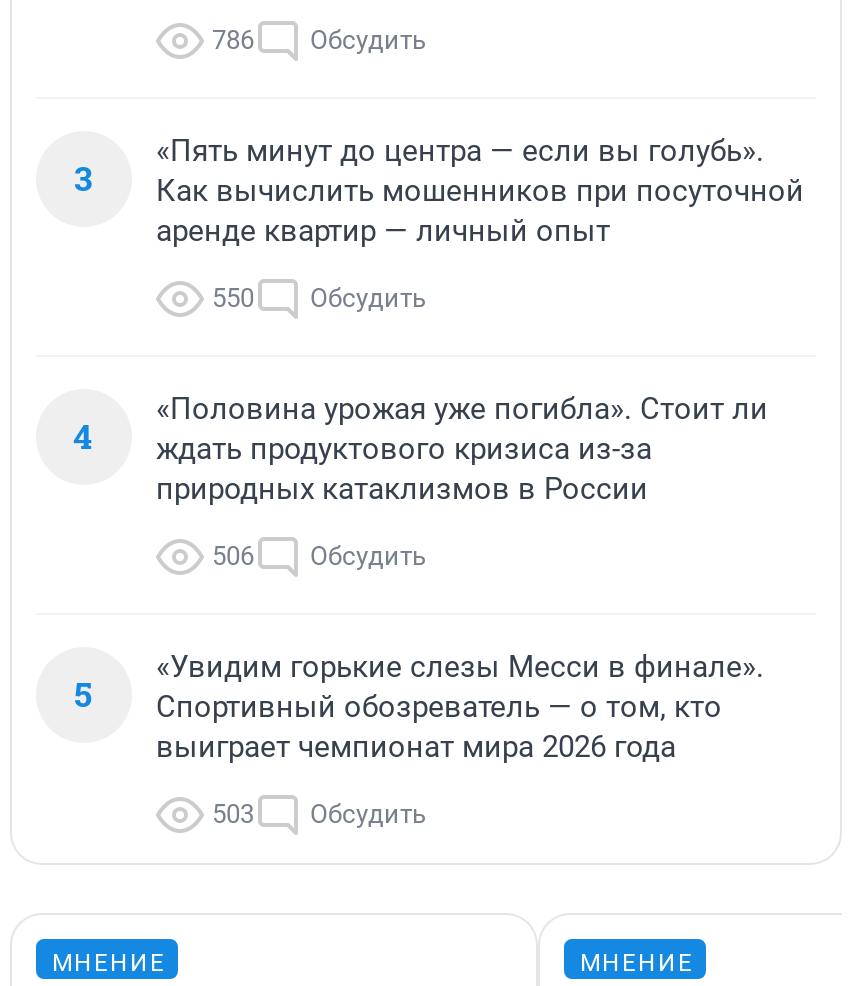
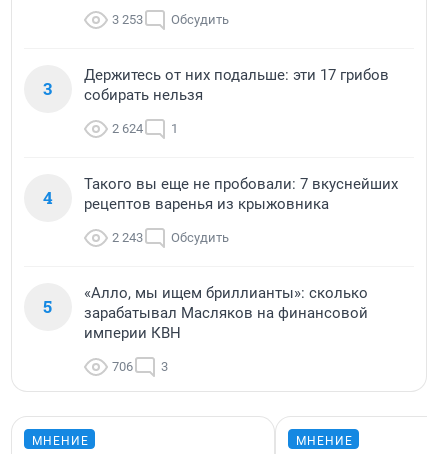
- 786 Обсудить
+ 3 253 Обсудить

- «Пять минут до центра — если вы голубь».
- Как вычислить мошенников при посуточной
- аренде квартир — личный опыт
+ Держитесь от них подальше: эти 17 грибов
+ собирать нельзя

- 550
- Обсудить
+ 2 624
+ 1

- «Половина урожая уже погибла». Стоит ли
- ждать продуктового кризиса из-за
- природных катаклизмов в России
+ Такого вы еще не пробовали: 7 вкуснейших
+ рецептов варенья из крыжовника

- 506 Обсудить
+ 2 243 Обсудить

- «Увидим горькие слезы Месси в финале».
- Спортивный обозреватель — о том, кто
- выиграет чемпионат мира 2026 года
+ «Алло, мы ищем бриллианты»: сколько
+ зарабатывал Масляков на финансовой
+ империи КВН

- 503
- Обсудить
+ 706
+ 3
